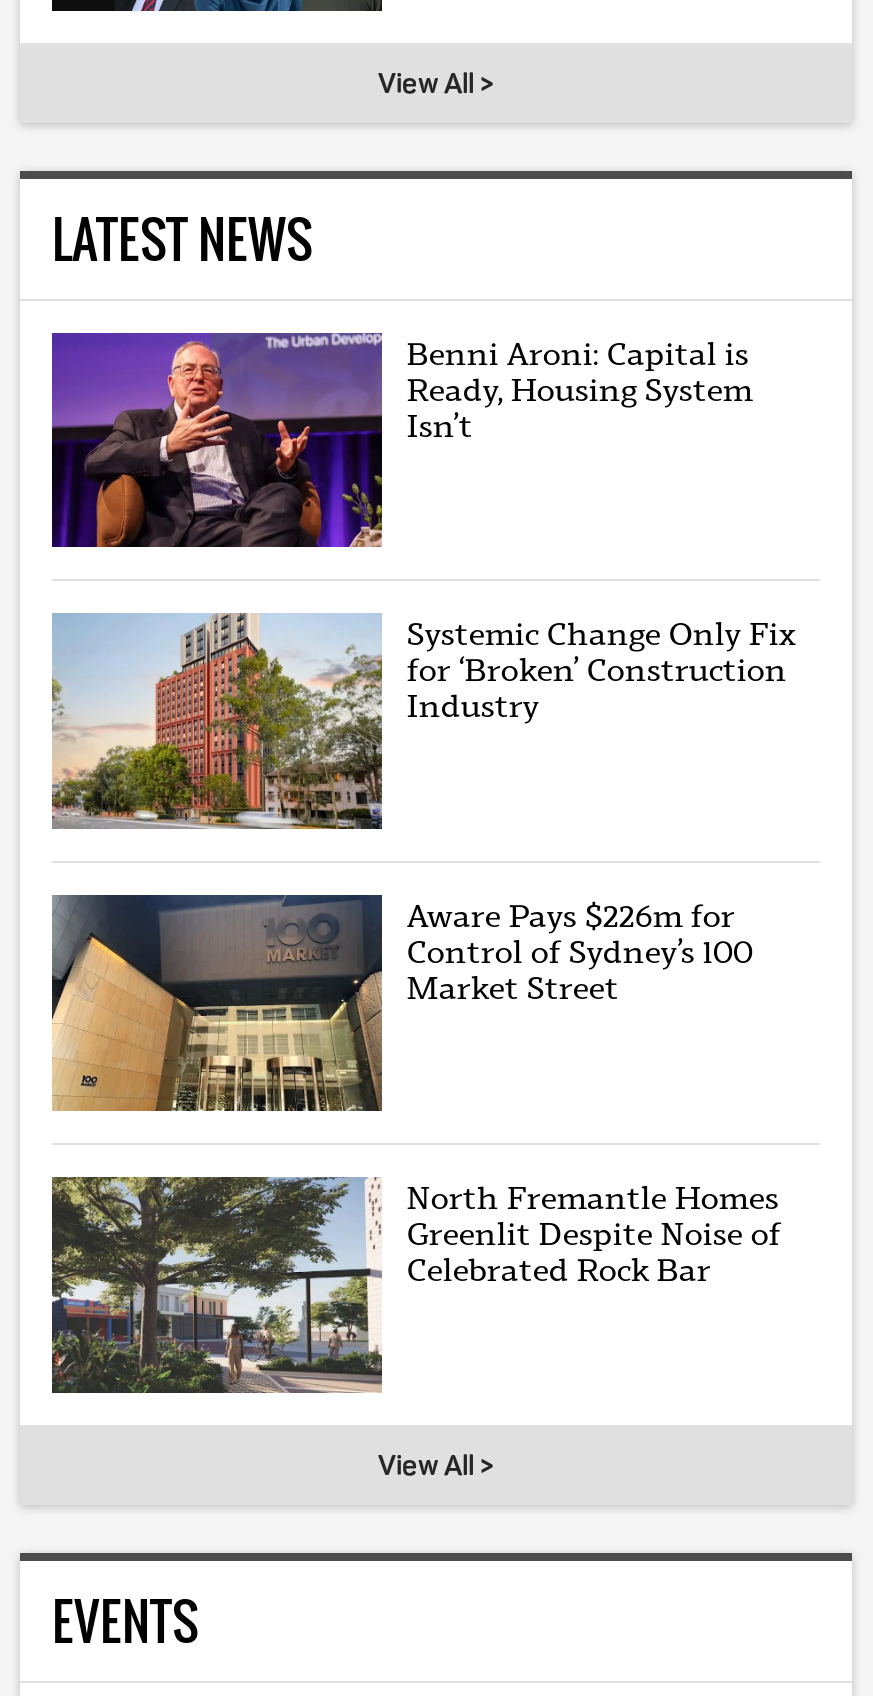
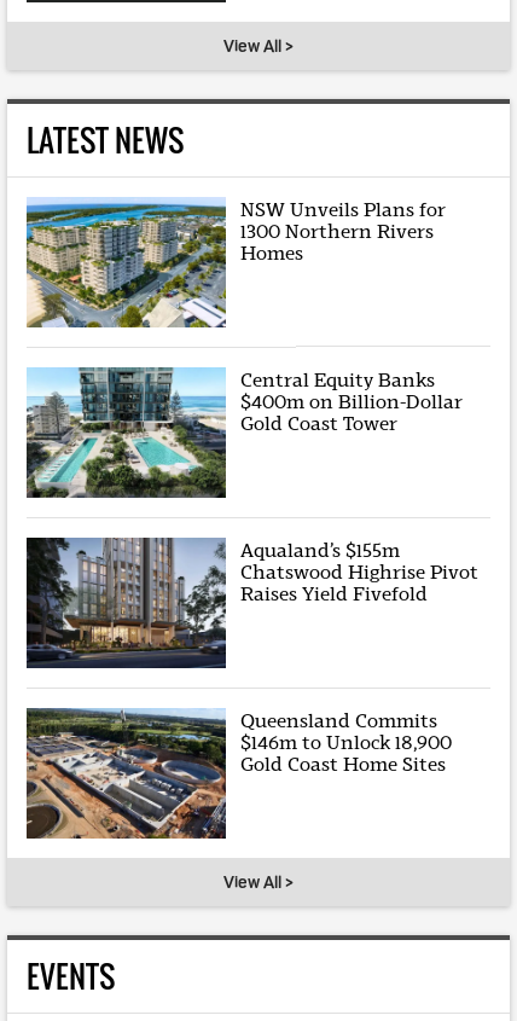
- [image]
- Benni Aroni: Capital is
- Ready, Housing System
- Isn’t
+ [image]
+ NSW Unveils Plans for
+ 1300 Northern Rivers
+ Homes

- [image]
- Systemic Change Only Fix
- for ‘Broken’ Construction
- Industry
+ [image]
+ Central Equity Banks
+ $400m on Billion-Dollar
+ Gold Coast Tower

- [image]
- Aware Pays $226m for
- Control of Sydney’s 100
- Market Street
+ [image]
+ Aqualand’s $155m
+ Chatswood Highrise Pivot
+ Raises Yield Fivefold

- [image]
- North Fremantle Homes
- Greenlit Despite Noise of
- Celebrated Rock Bar
+ [image]
+ Queensland Commits
+ $146m to Unlock 18,900
+ Gold Coast Home Sites
